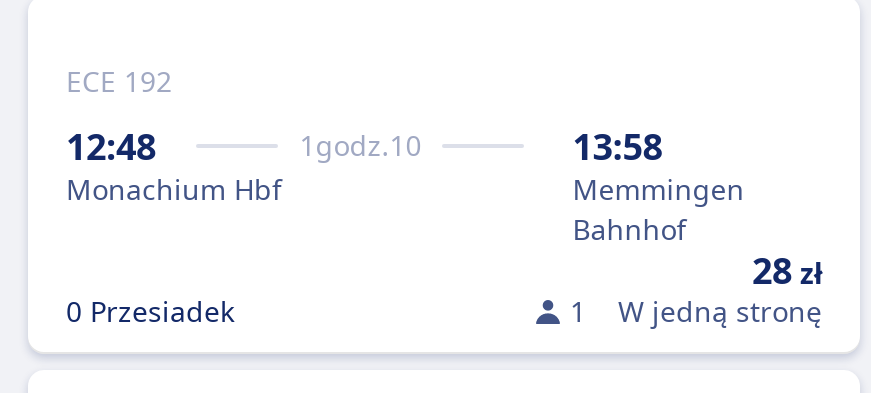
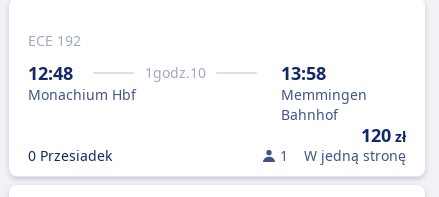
- 28 zł
+ 120 zł
